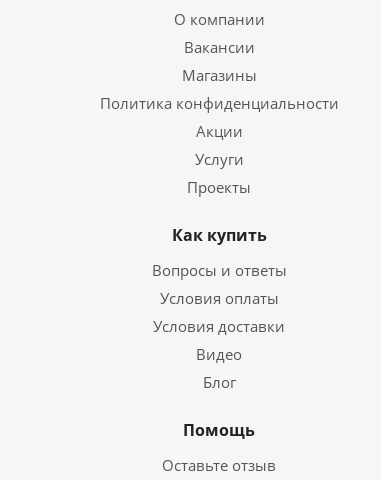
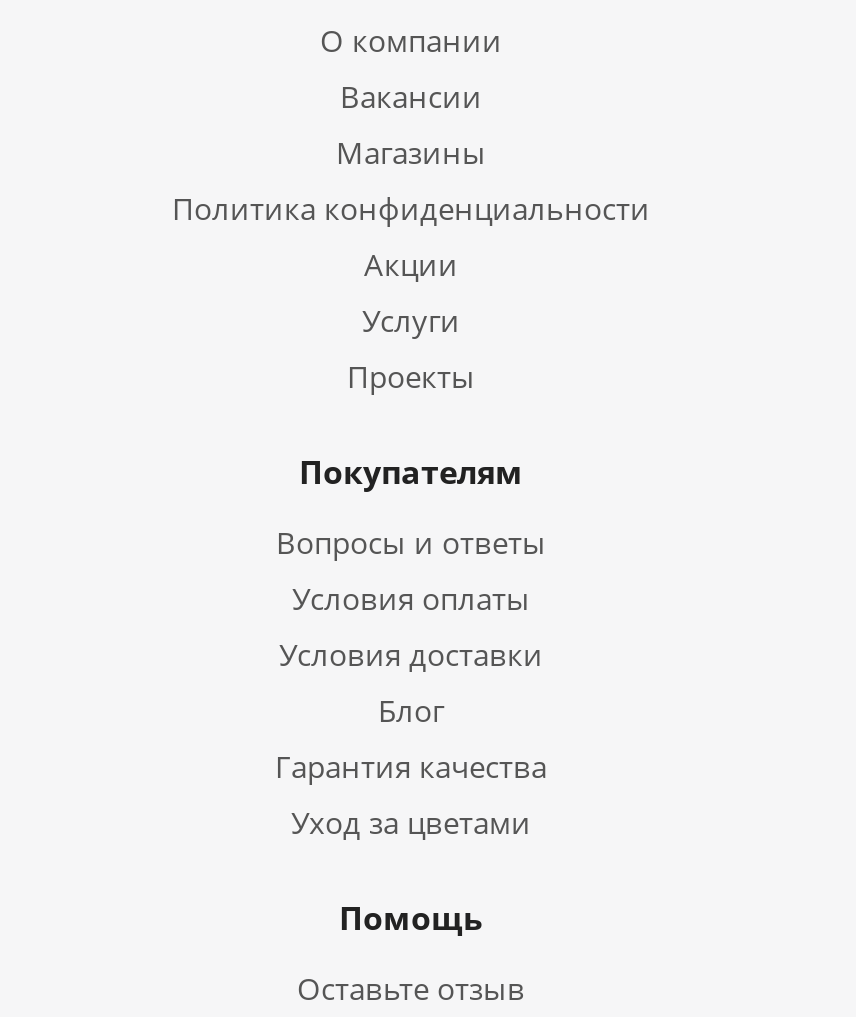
- Как купить
+ Покупателям

- Видео

moved up: Блог

+ Гарантия качества
+ Уход за цветами
